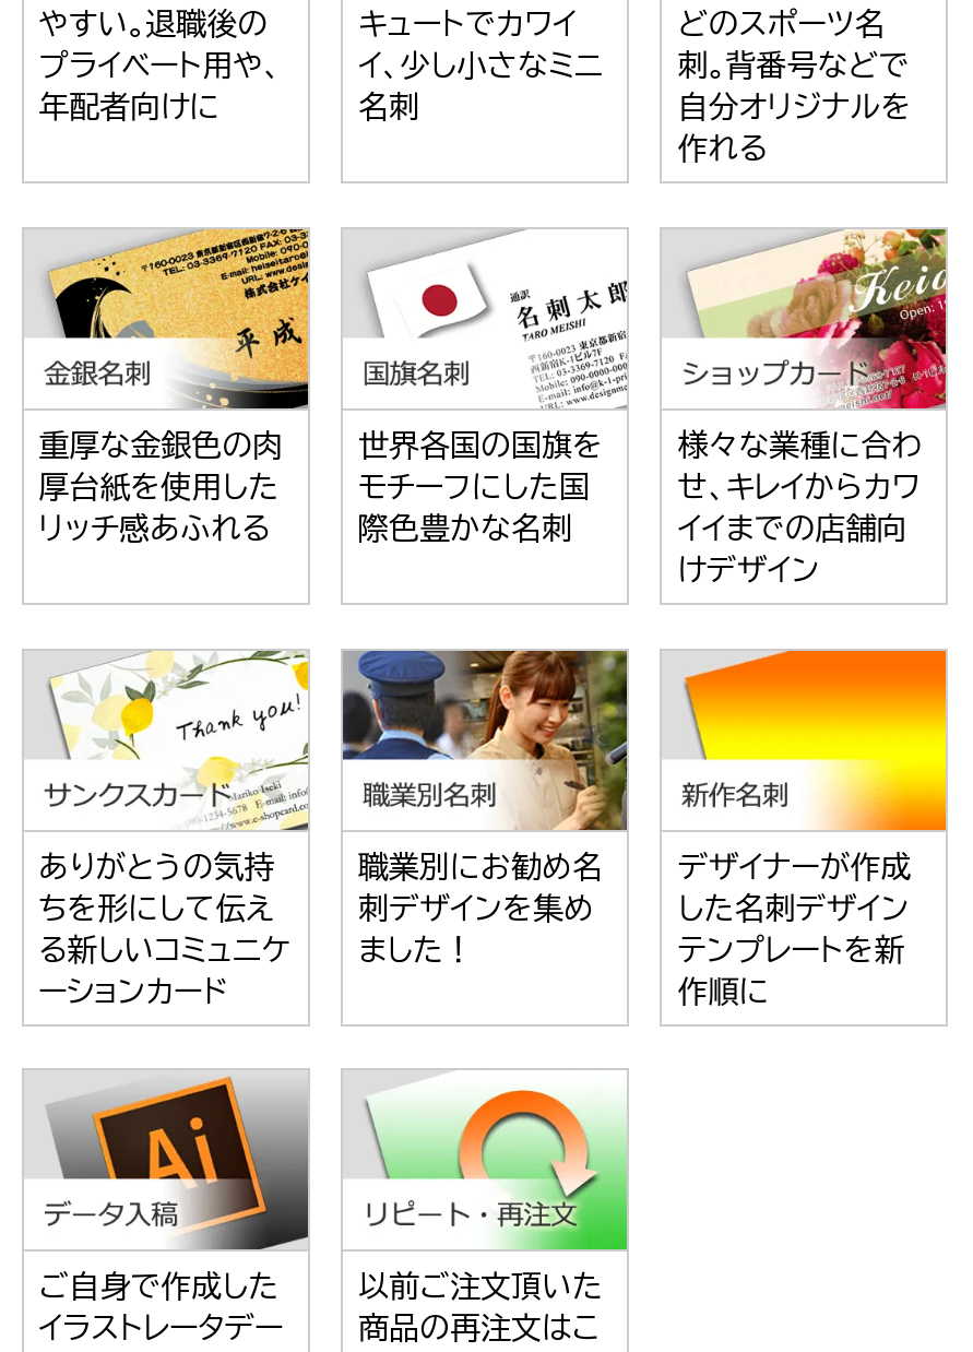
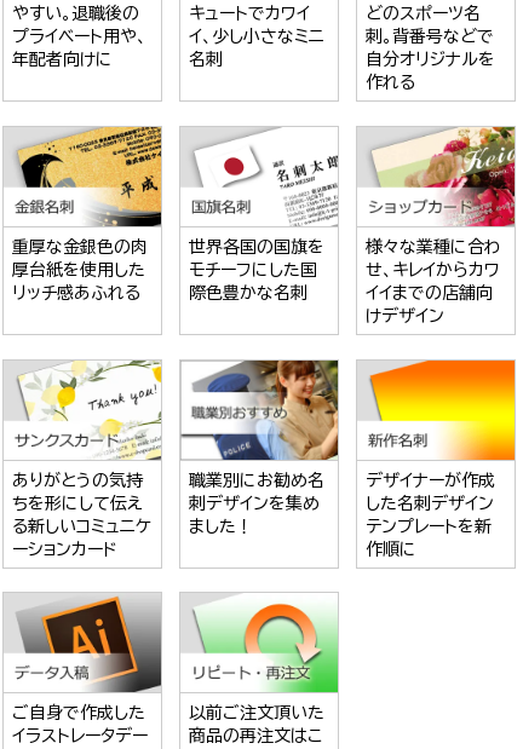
- [image]
+ [image]
